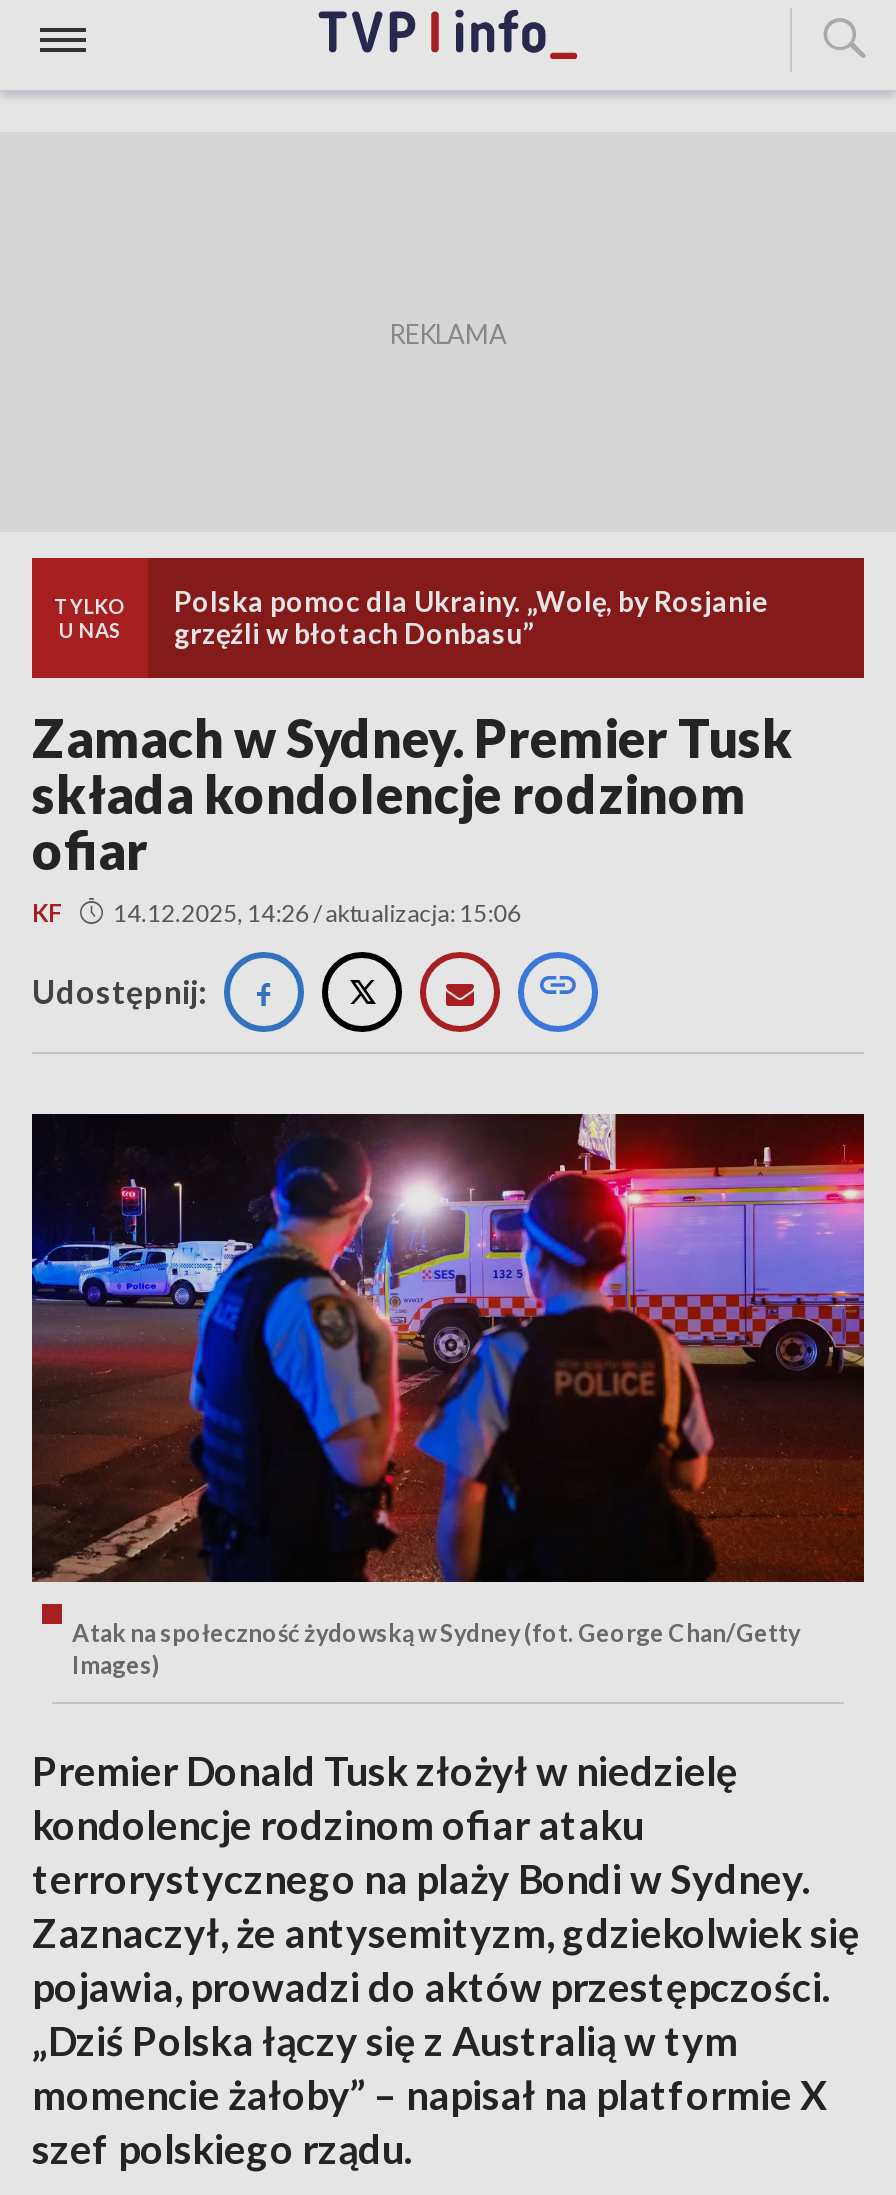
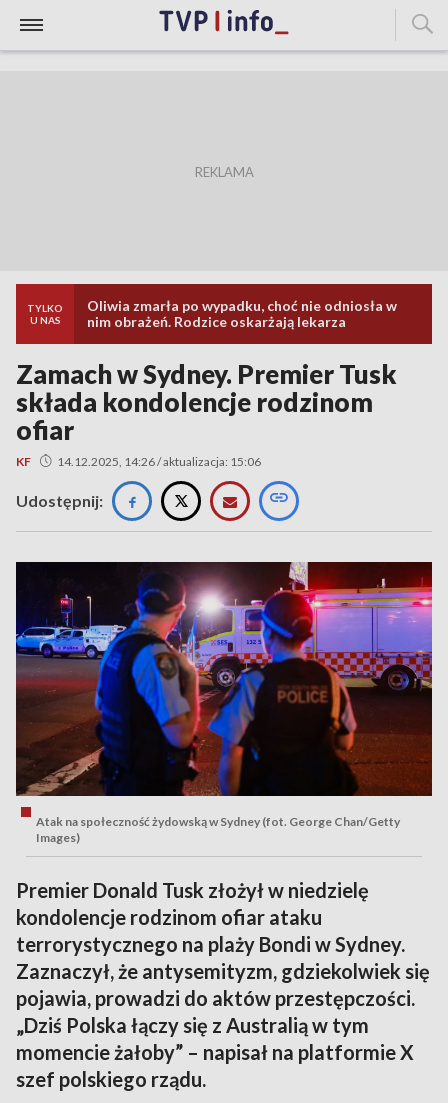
- Polska pomoc dla Ukrainy. „Wolę, by Rosjanie
- grzęźli w błotach Donbasu”
+ Oliwia zmarła po wypadku, choć nie odniosła w
+ nim obrażeń. Rodzice oskarżają lekarza
